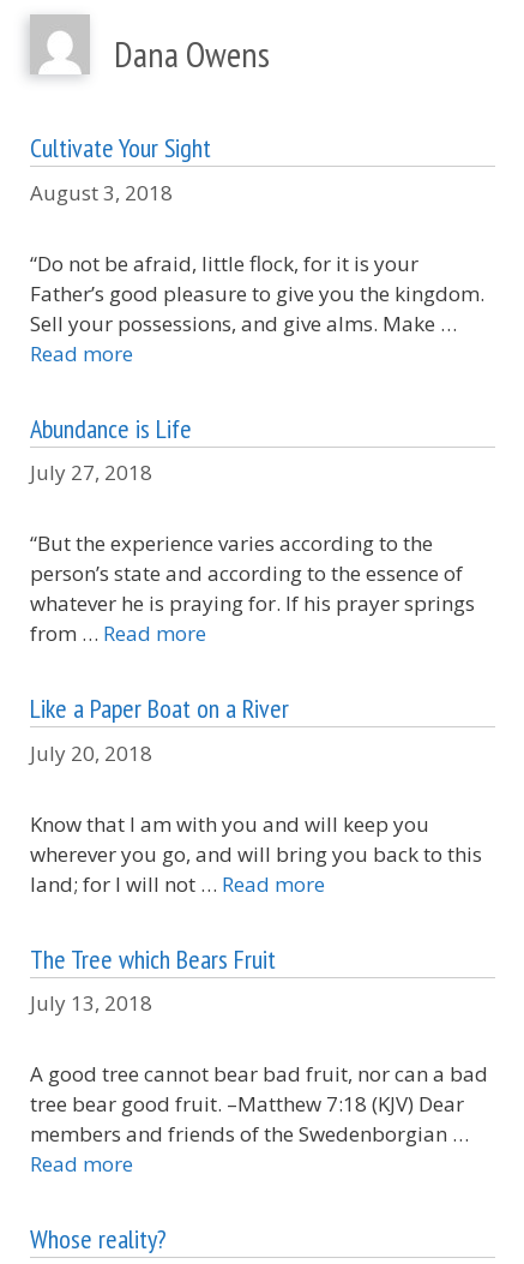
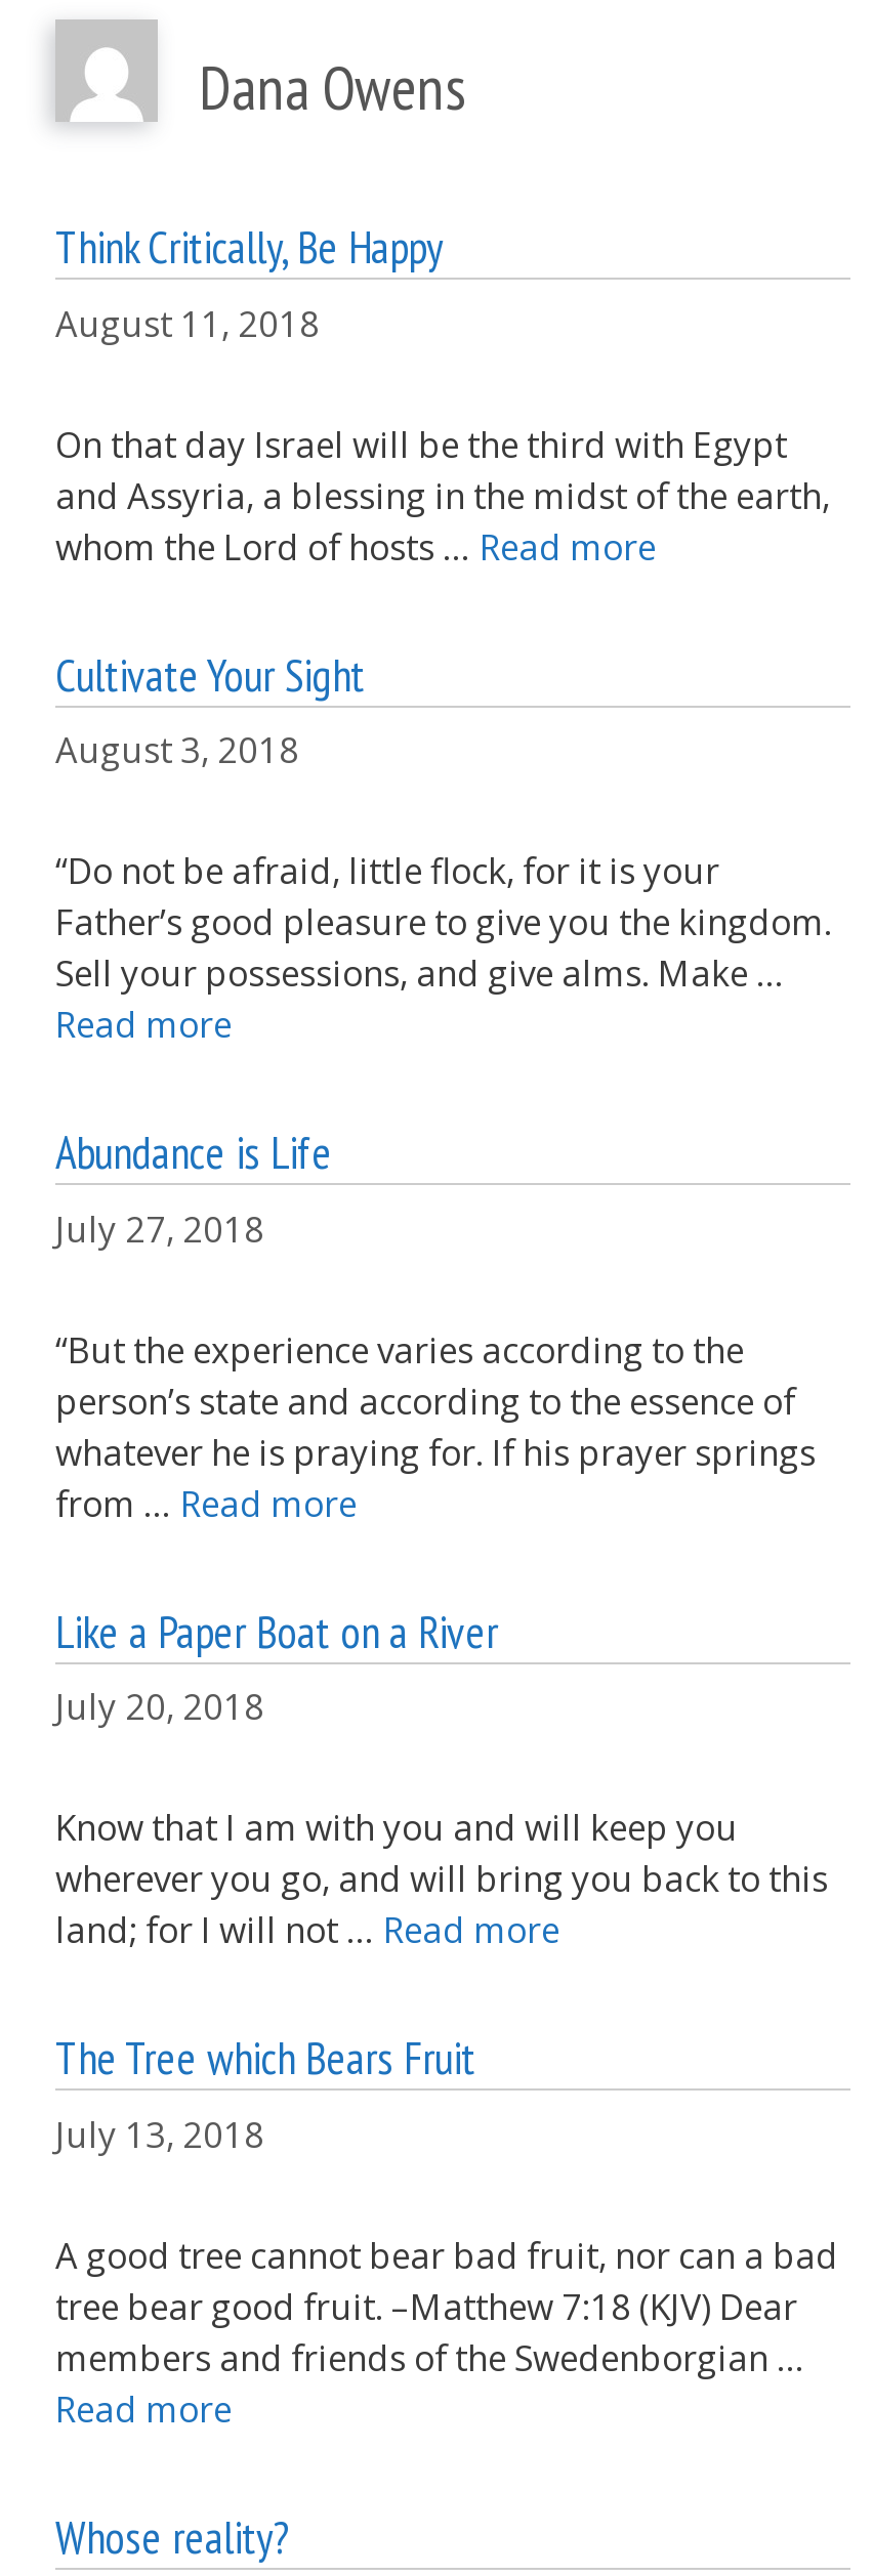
+ Think Critically, Be Happy
+ August 11, 2018
+ On that day Israel will be the third with Egypt
+ and Assyria, a blessing in the midst of the earth,
+ whom the Lord of hosts … Read more
